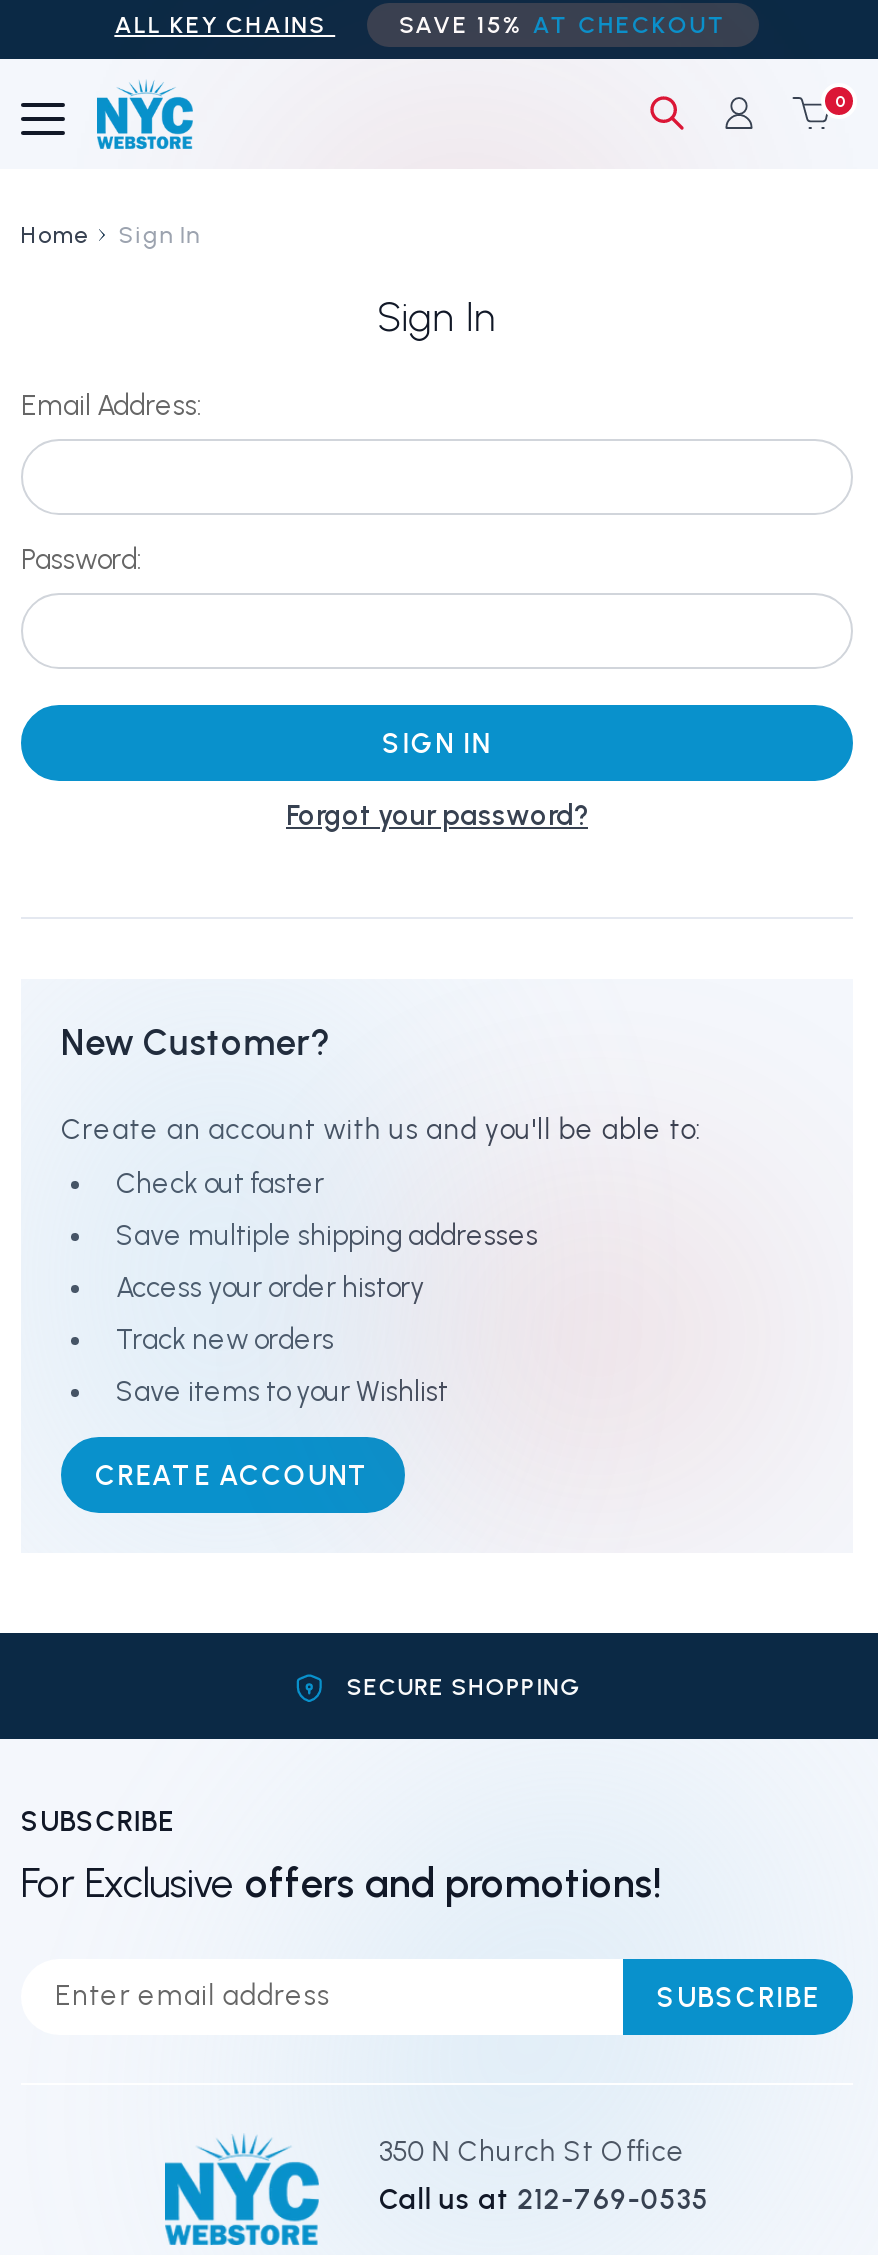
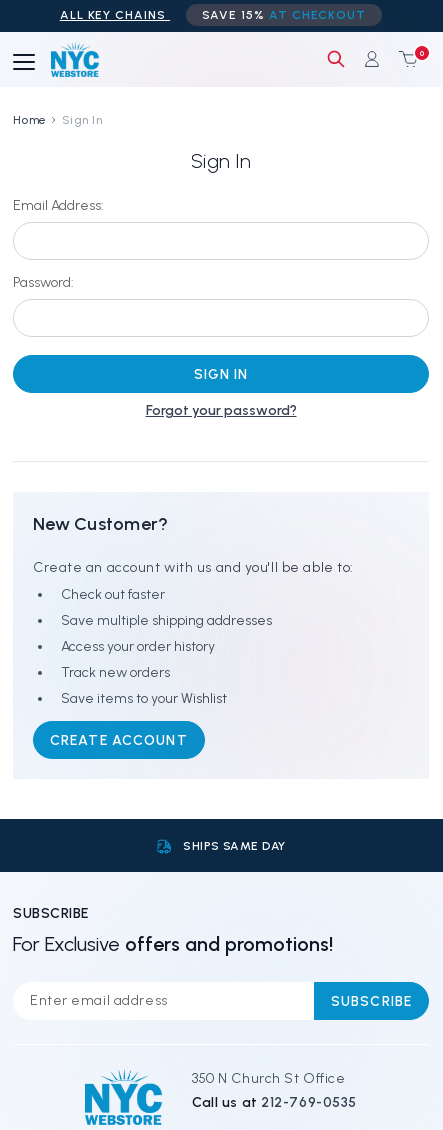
- SECURE SHOPPING
+ SHIPS SAME DAY
